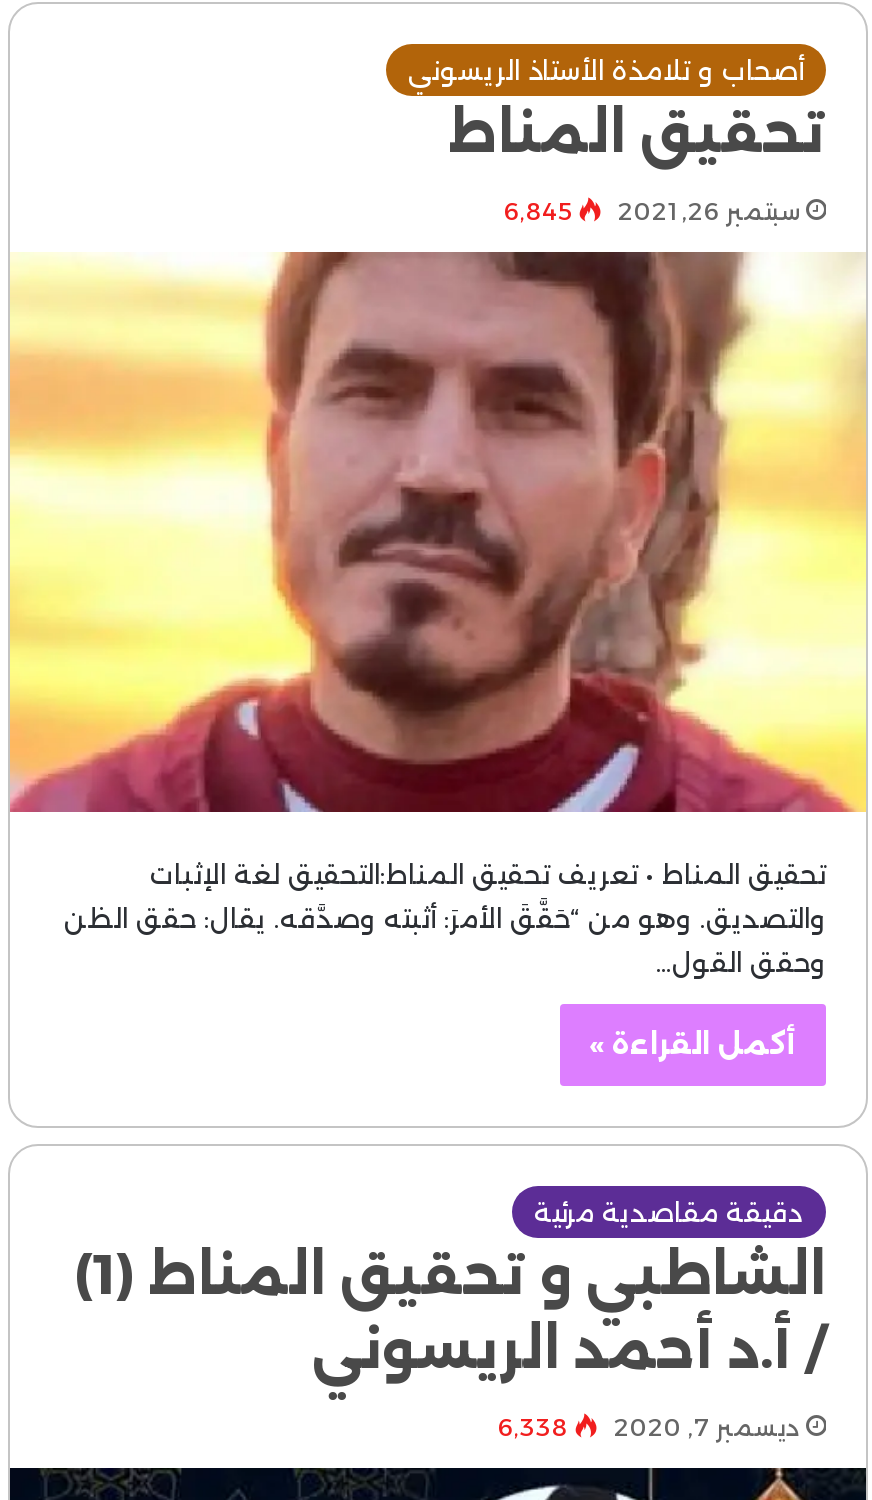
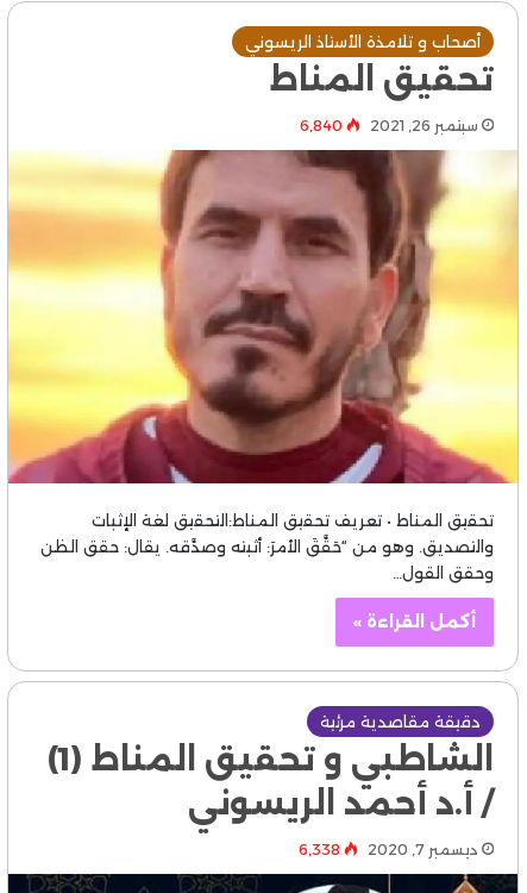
- 6٬845
+ 6٬840
